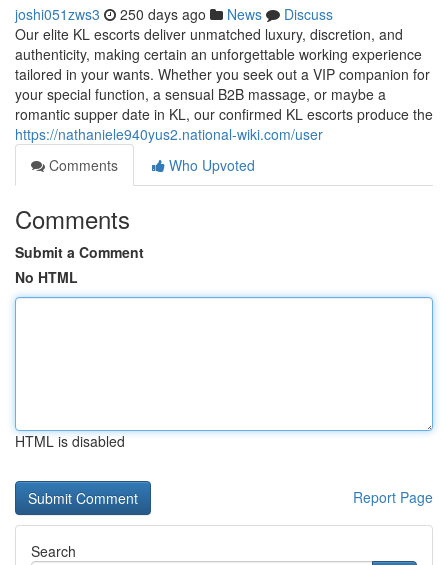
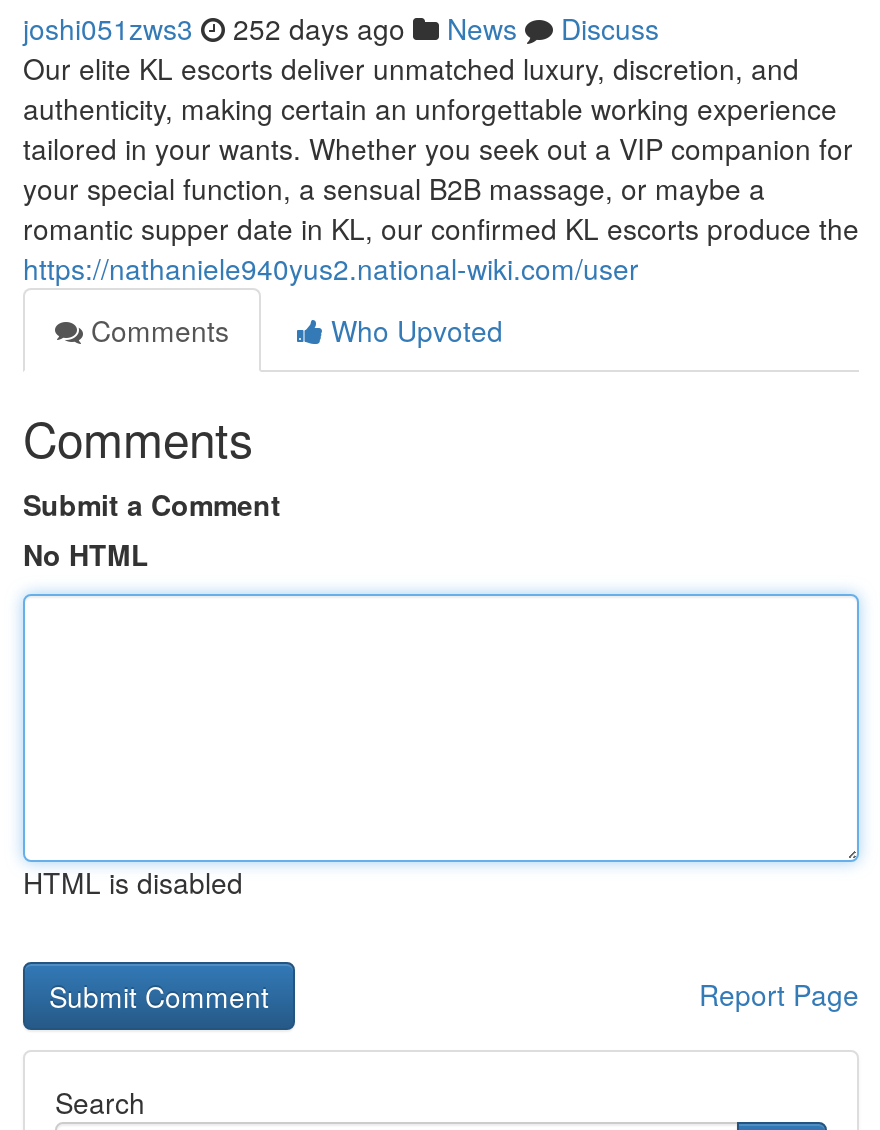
- joshi051zws3 250 days ago News Discuss
+ joshi051zws3 252 days ago News Discuss
